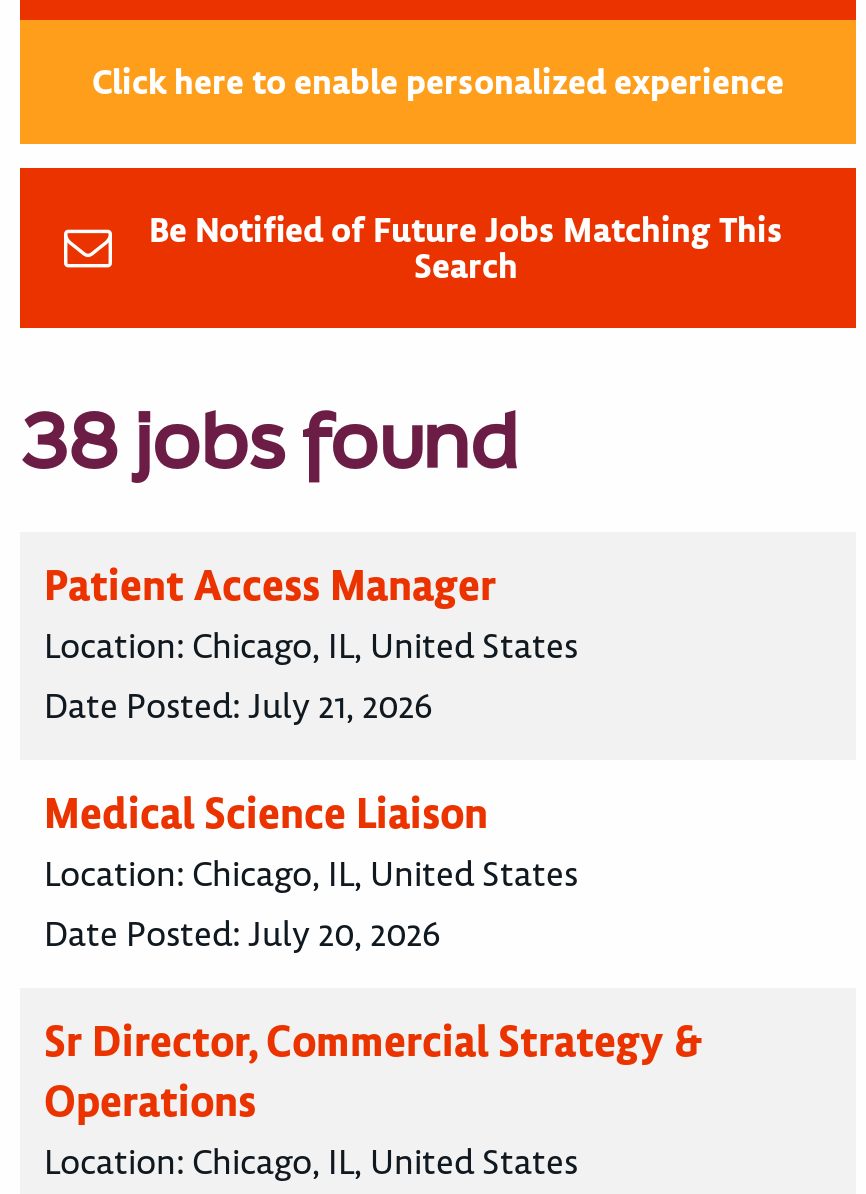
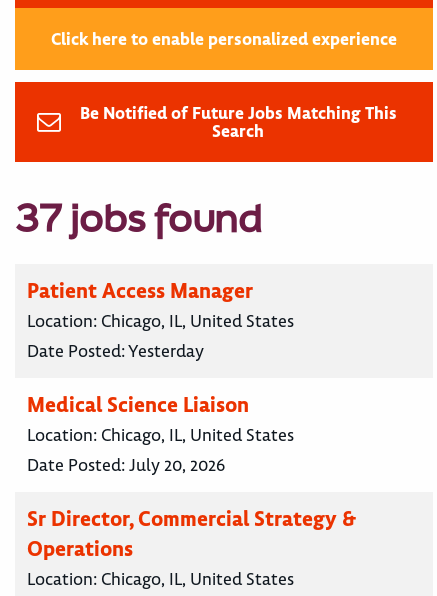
- 38 jobs found
+ 37 jobs found

- Date Posted: July 21, 2026
+ Date Posted: Yesterday
